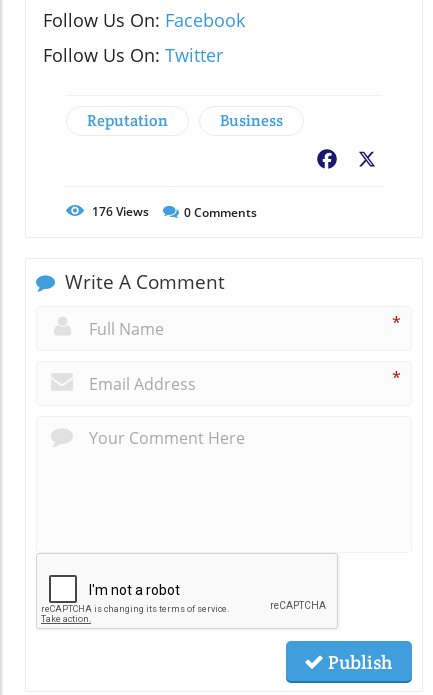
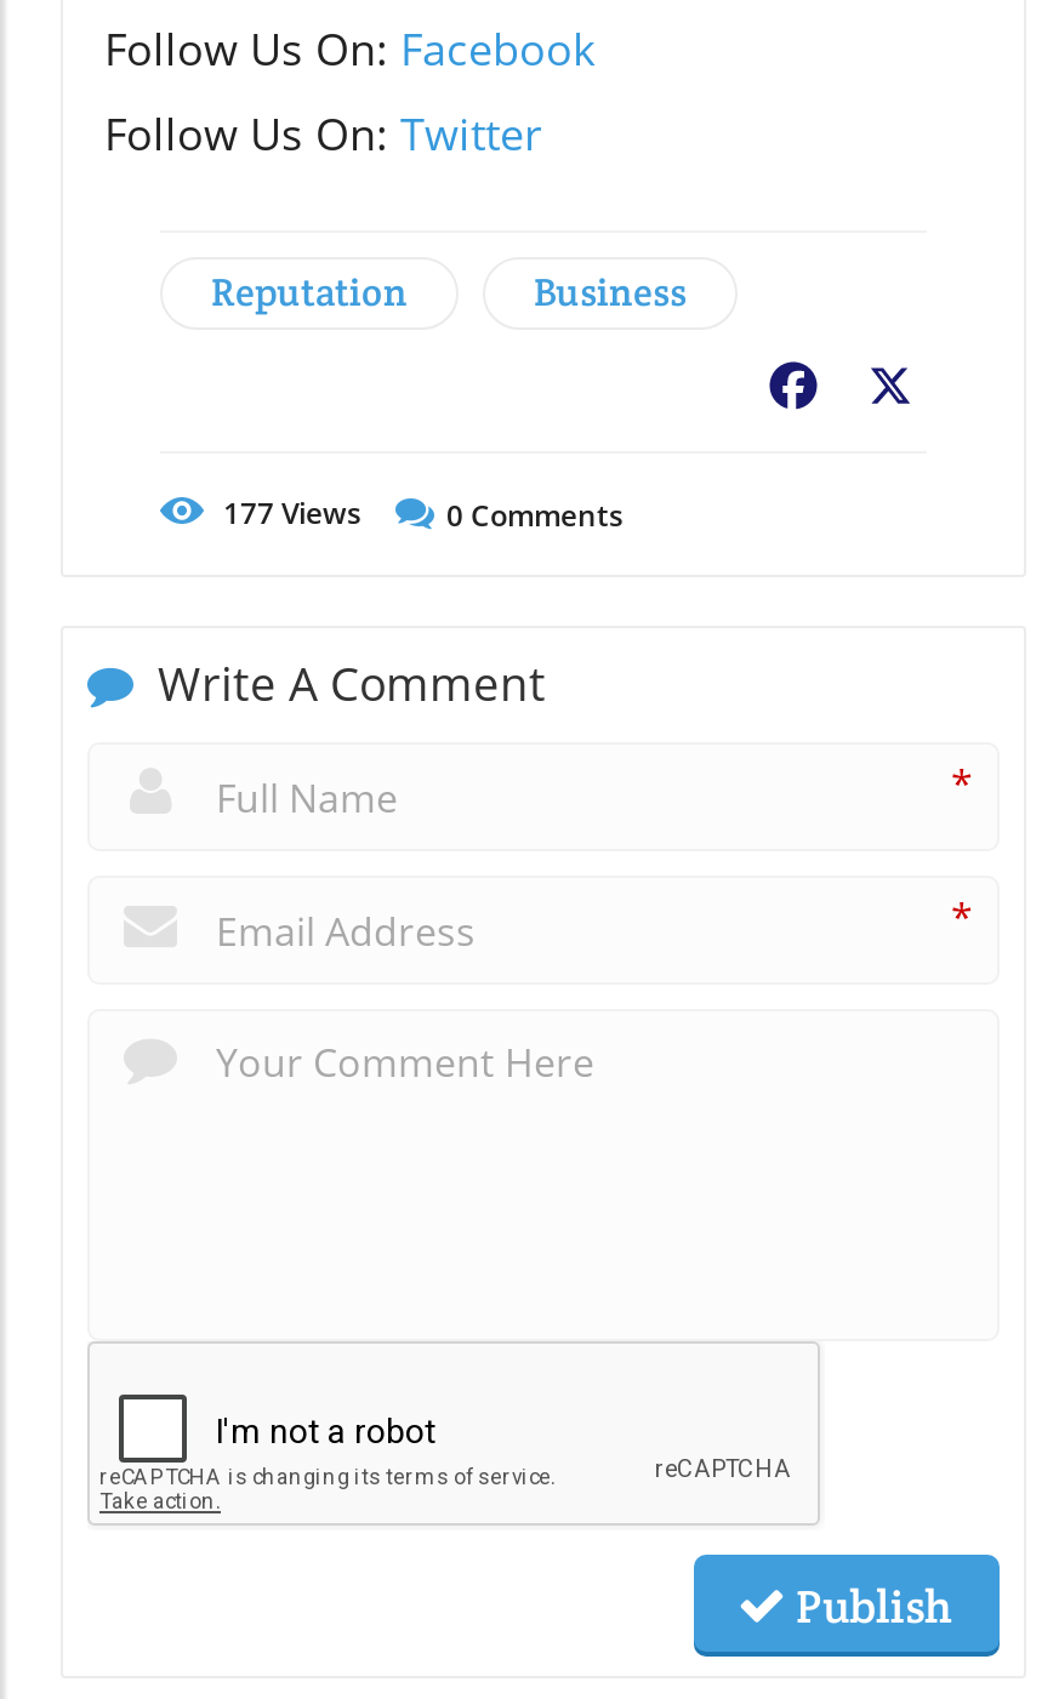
- 176 Views
+ 177 Views
